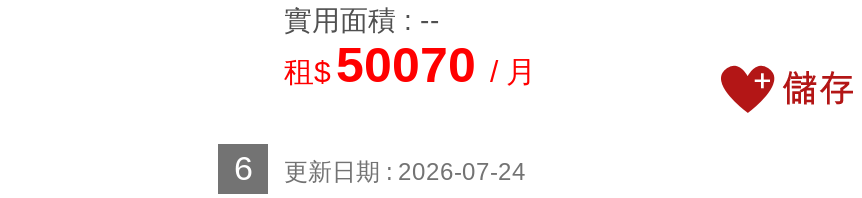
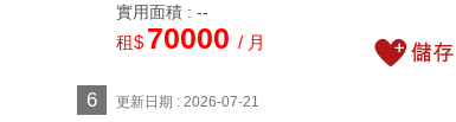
- 租$ 50070 / 月
+ 租$ 70000 / 月

- 6 更新日期 : 2026-07-24
+ 6 更新日期 : 2026-07-21
